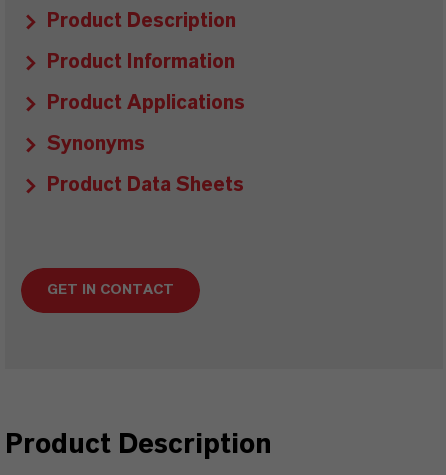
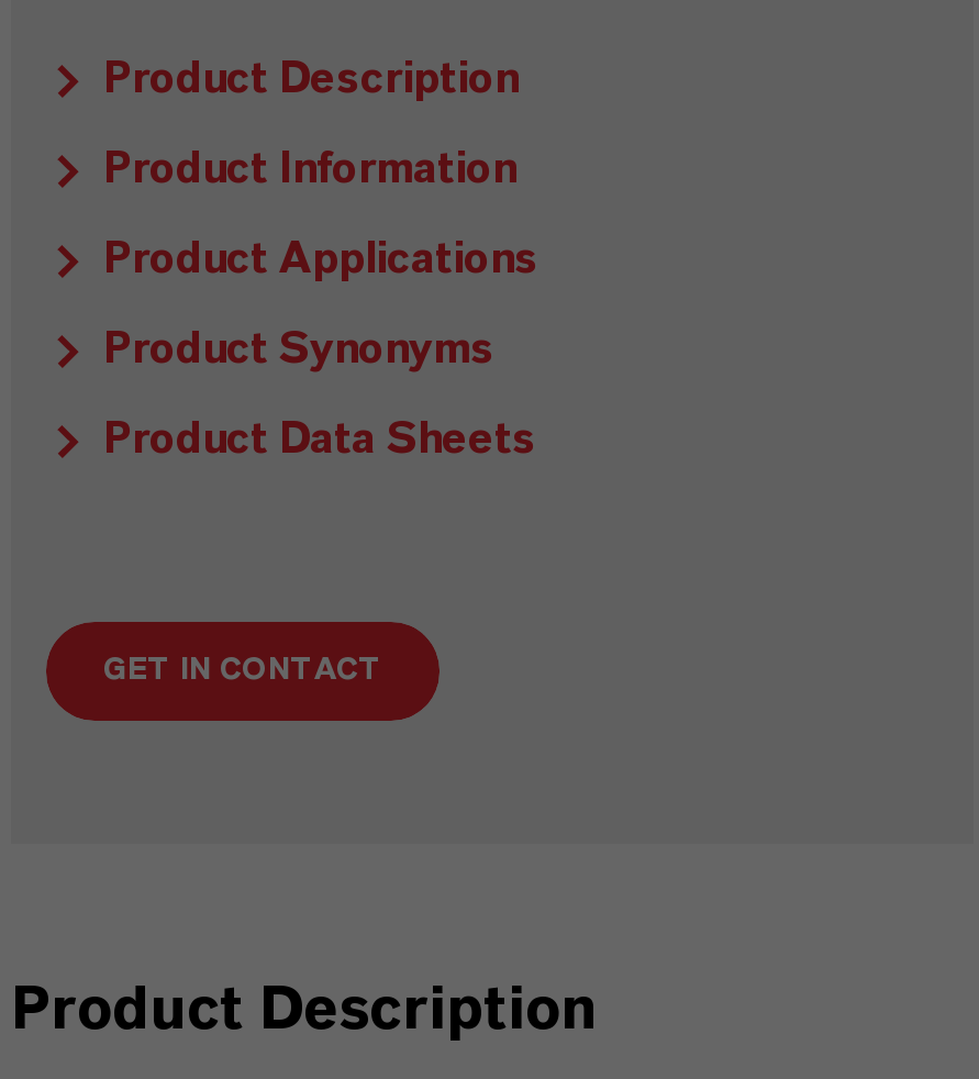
- Synonyms
+ Product Synonyms
